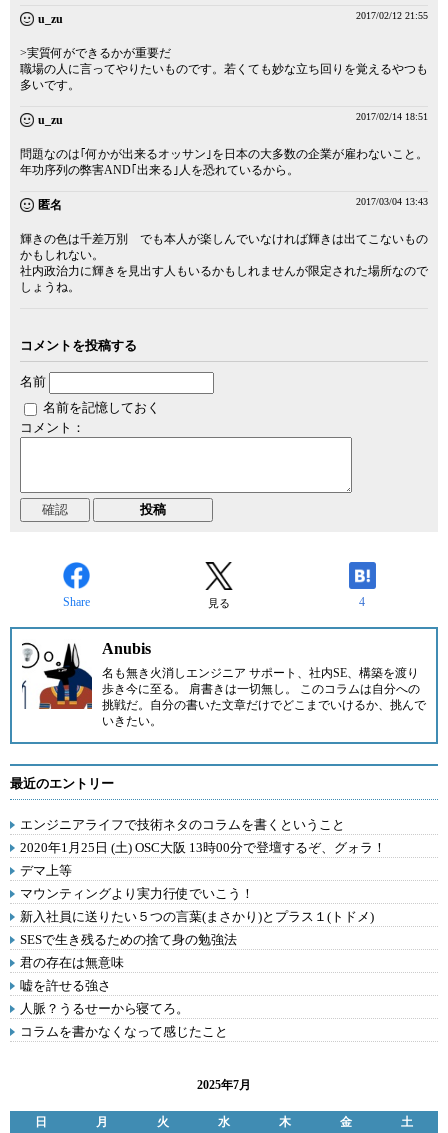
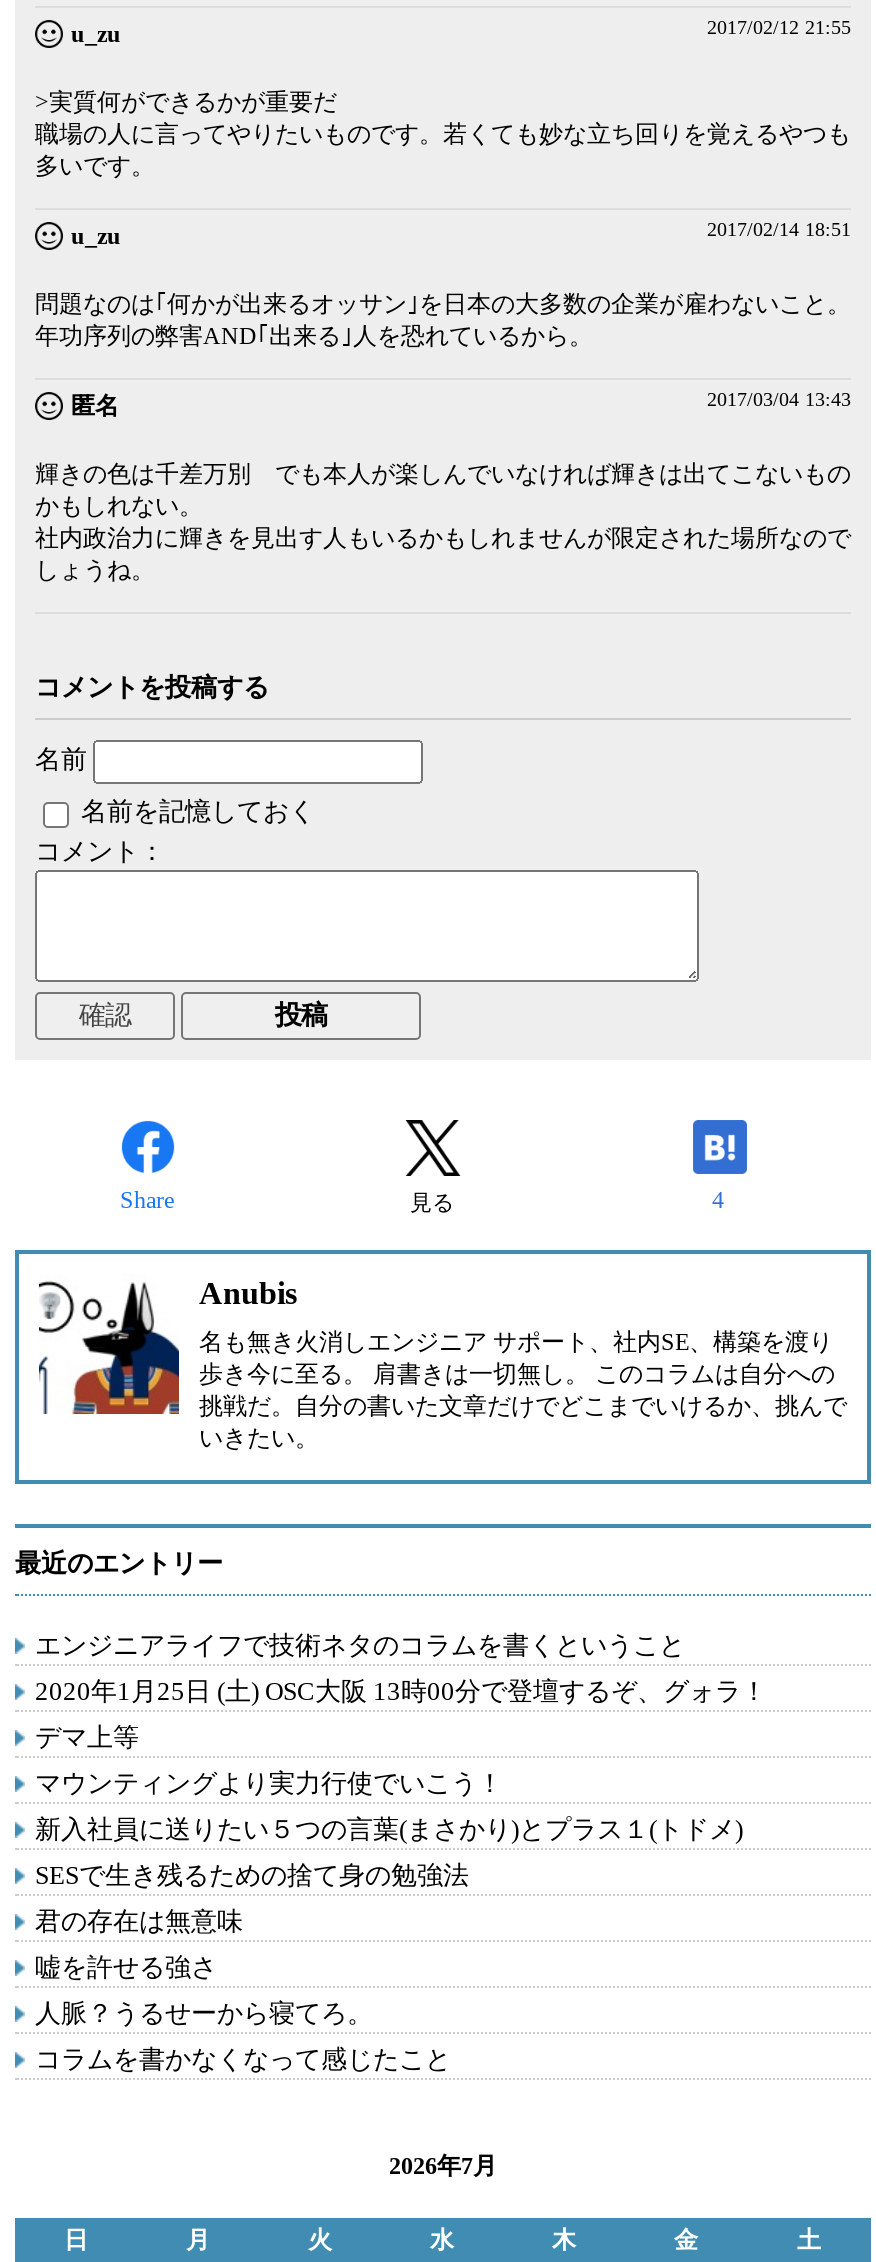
- 2025年7月
+ 2026年7月
